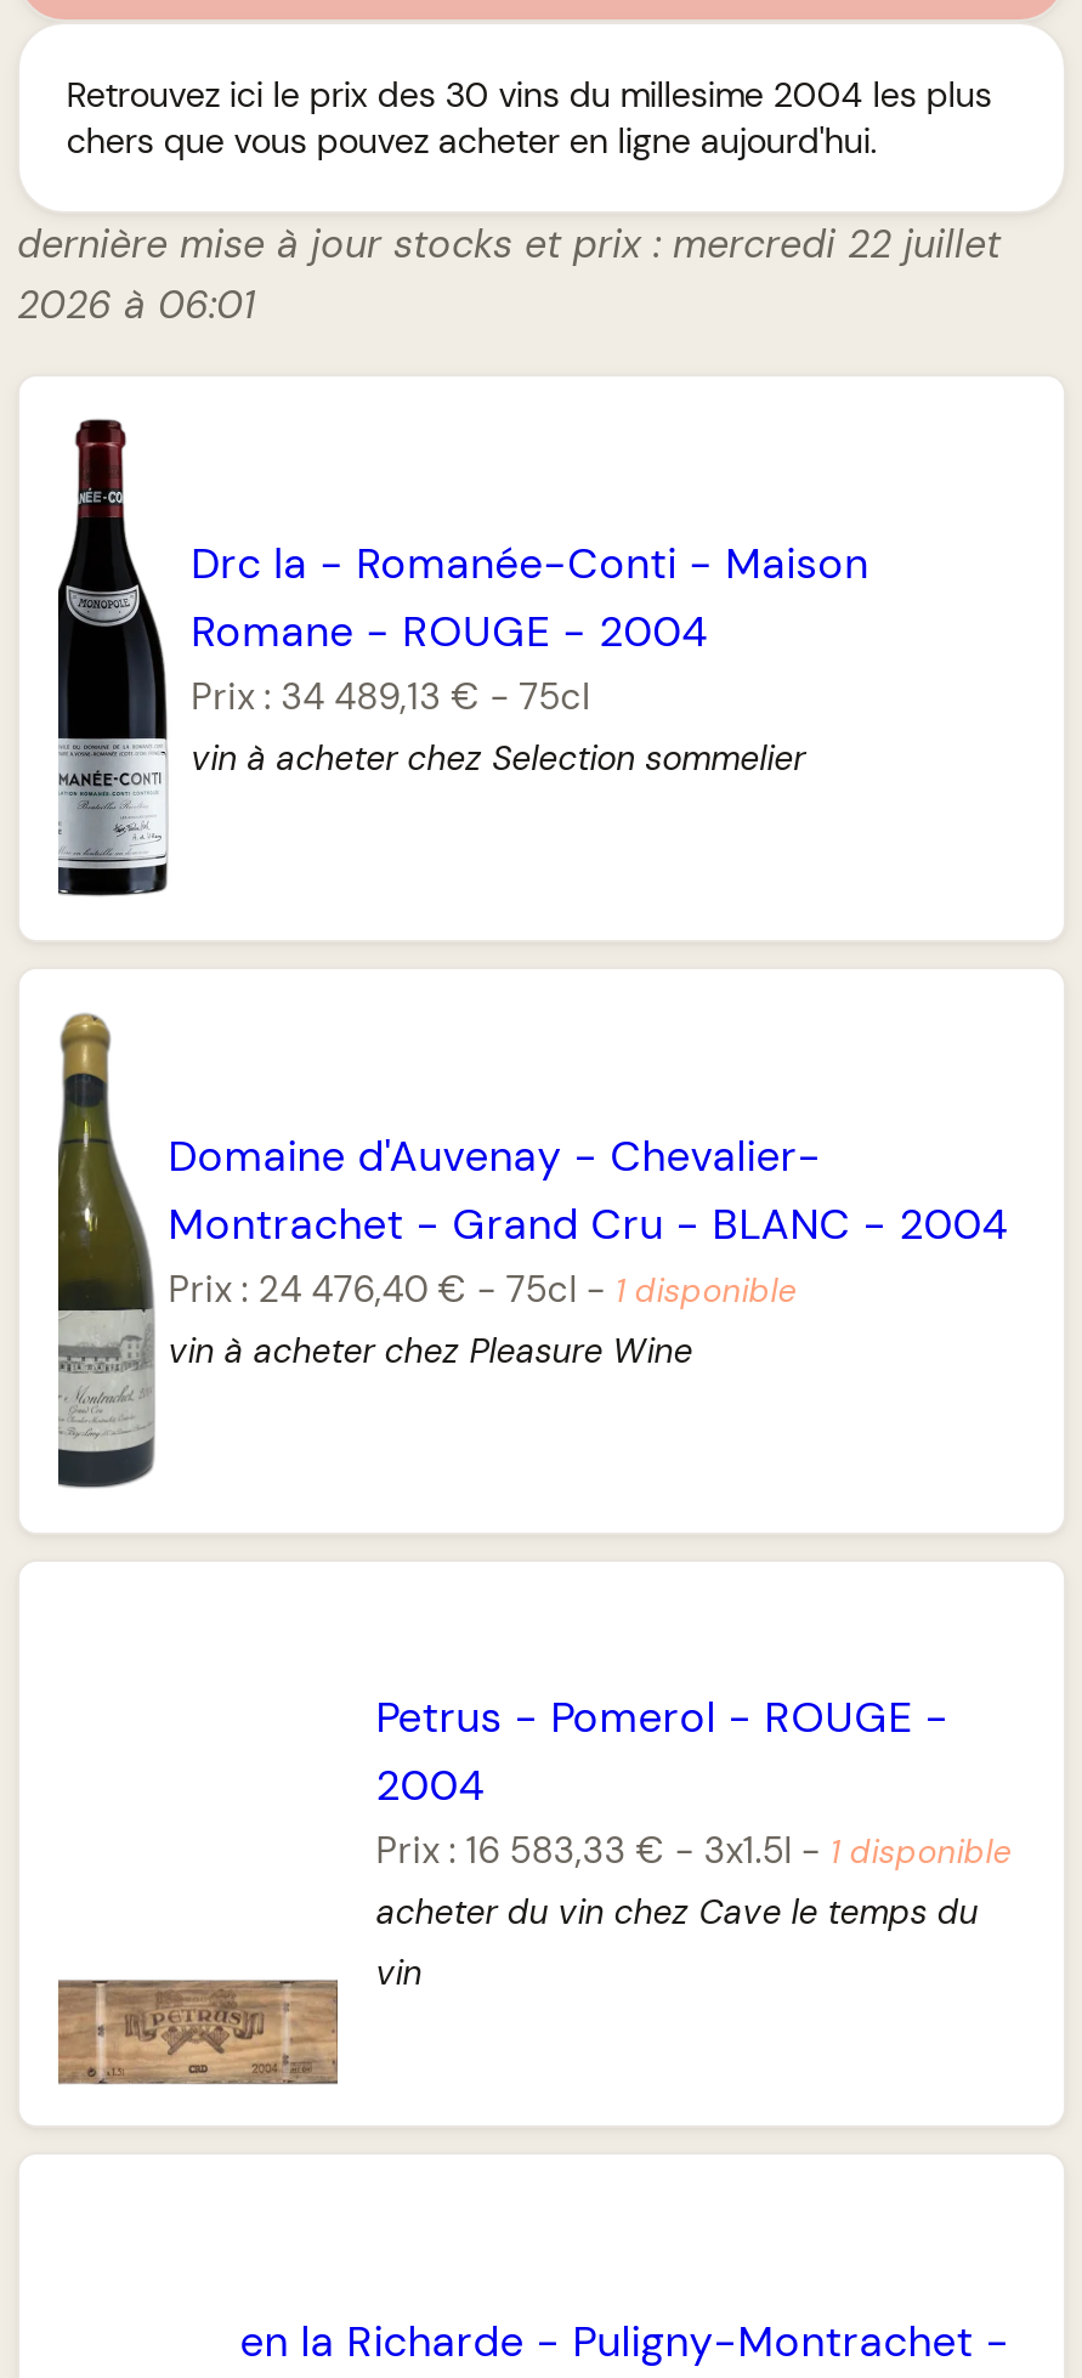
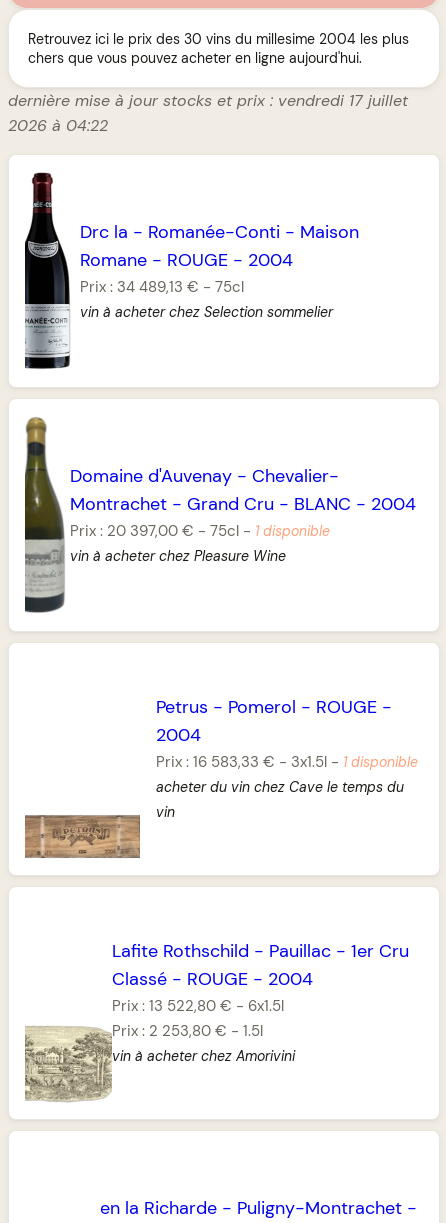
- dernière mise à jour stocks et prix : mercredi 22 juillet
+ dernière mise à jour stocks et prix : vendredi 17 juillet

- 2026 à 06:01
+ 2026 à 04:22

- Prix : 24 476,40 €- 75cl - 1 disponible
+ Prix : 20 397,00 €- 75cl - 1 disponible

+ [image]
+ Lafite Rothschild - Pauillac - 1er Cru
+ Classé - ROUGE - 2004
+ Prix : 13 522,80 €- 6x1.5l
+ Prix : 2 253,80 €- 1.5l
+ vin à acheter chez Amorivini
